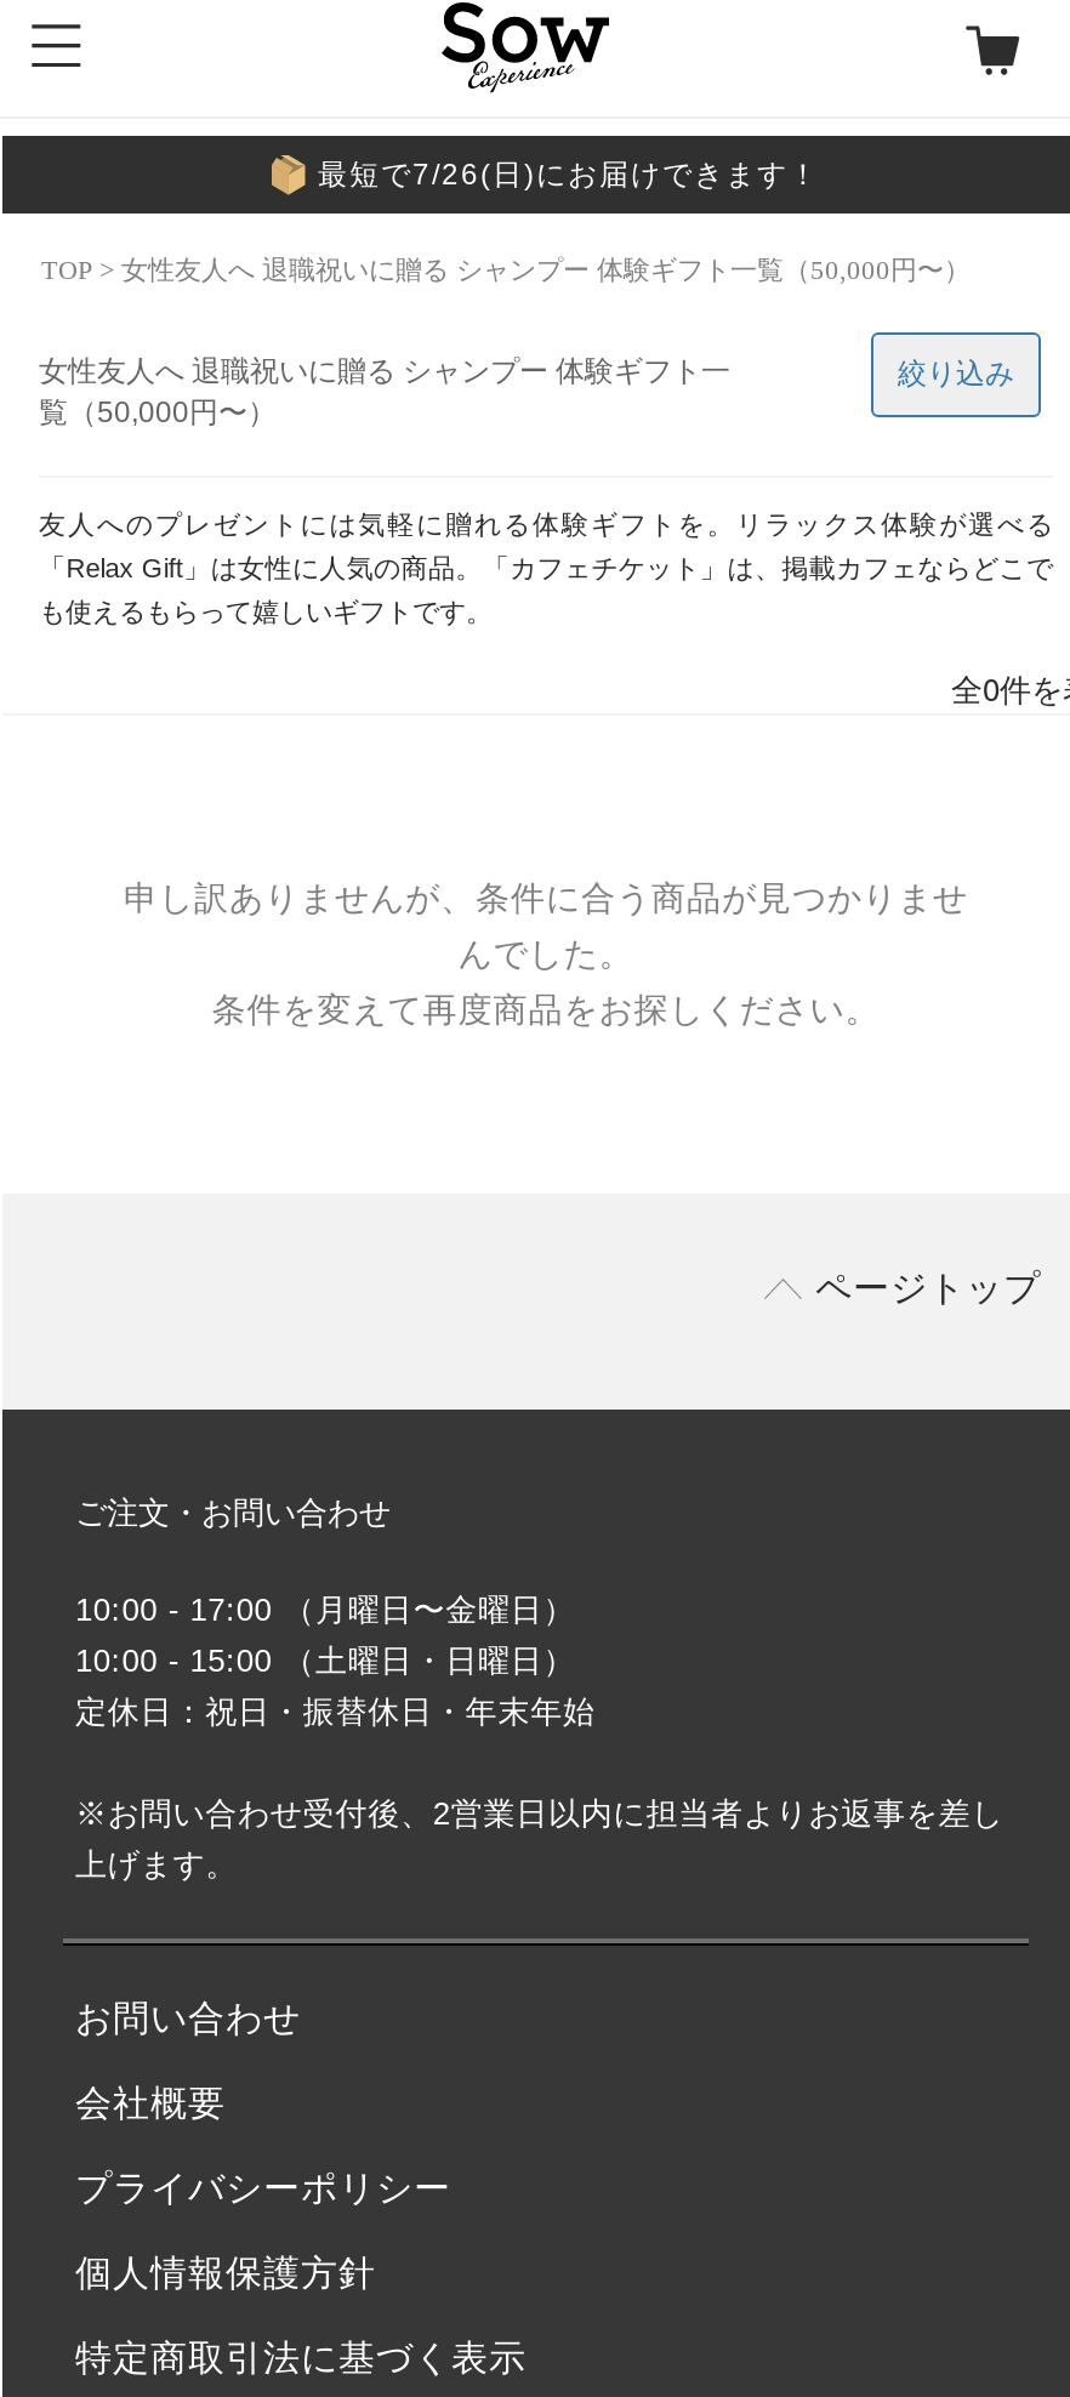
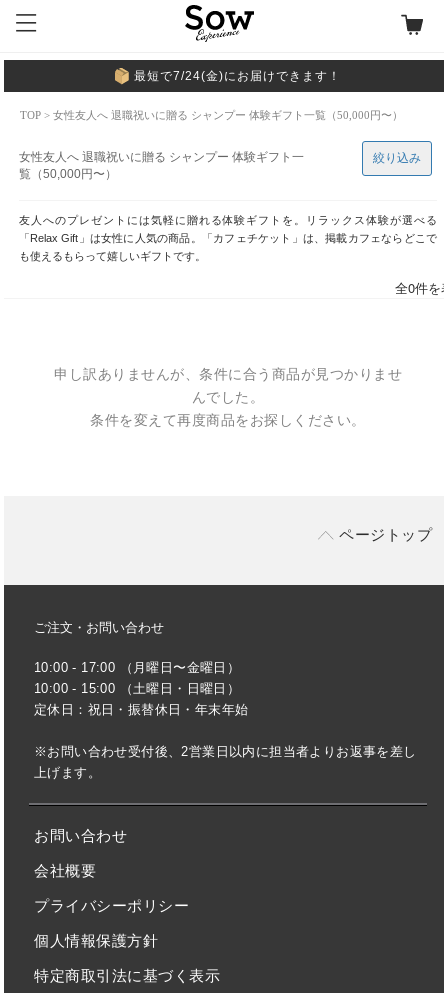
- 最短で7/26(日)にお届けできます！
+ 最短で7/24(金)にお届けできます！
